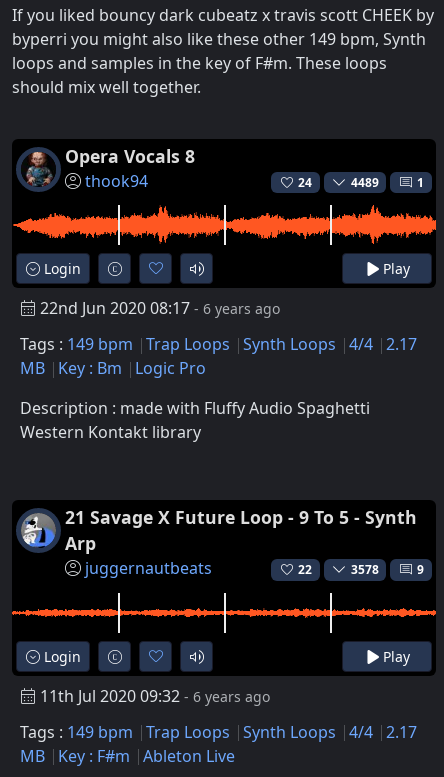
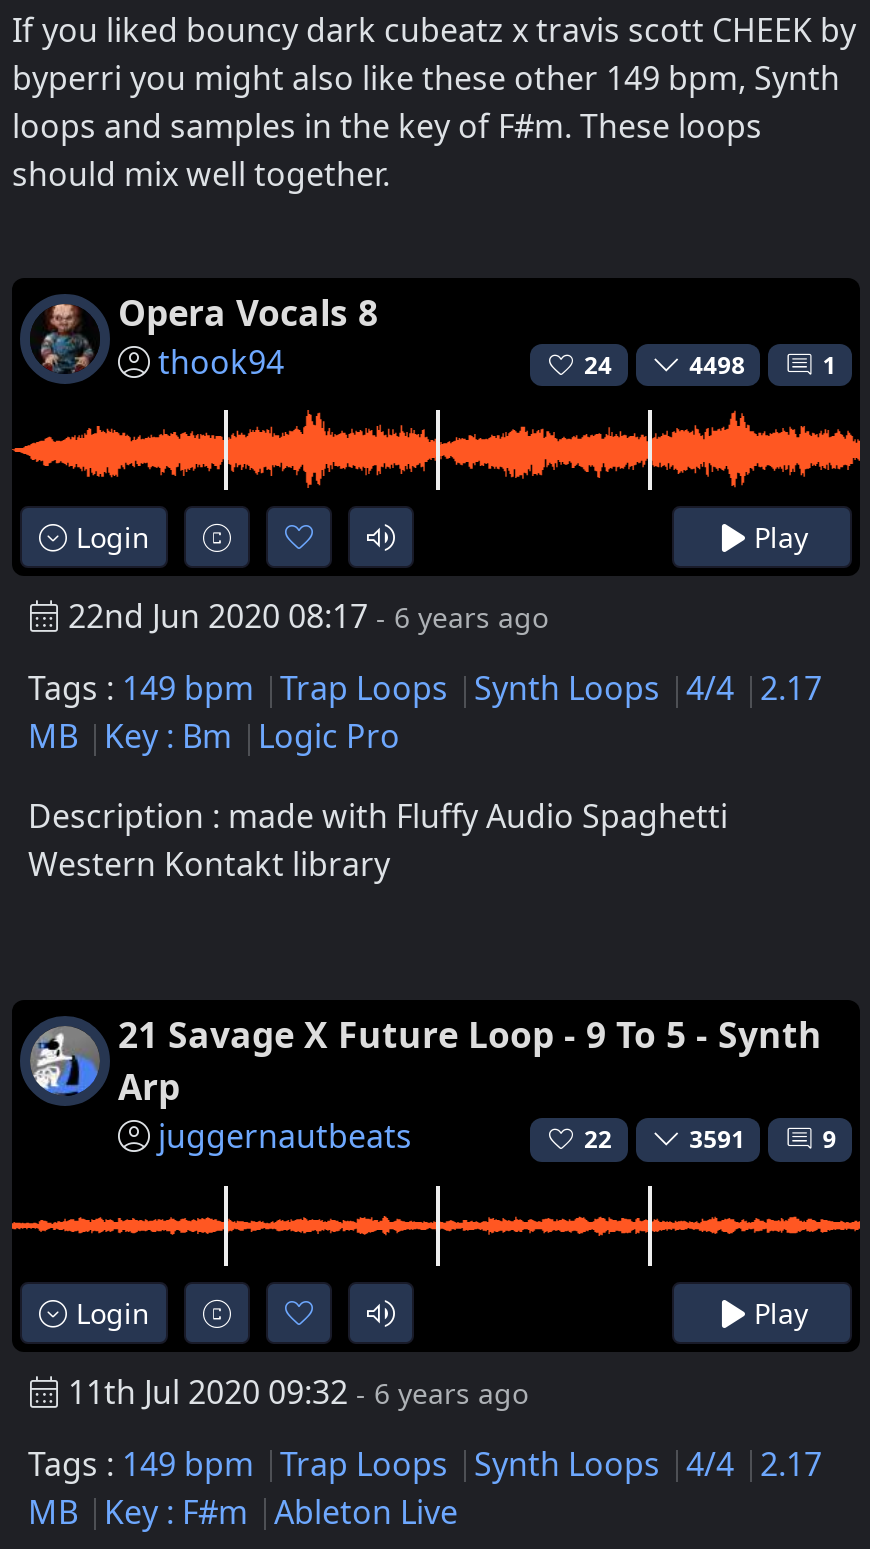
- 4489
+ 4498

- 3578
+ 3591
